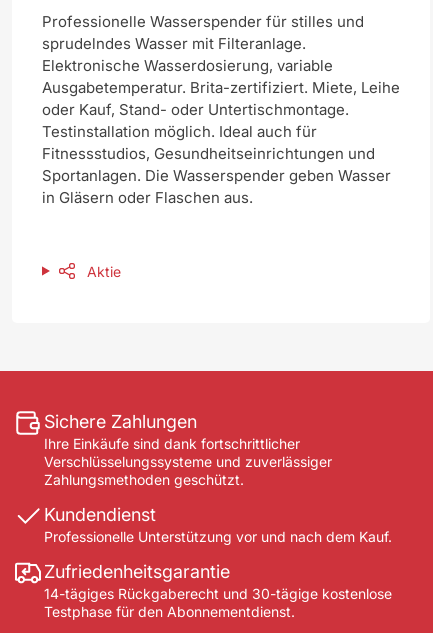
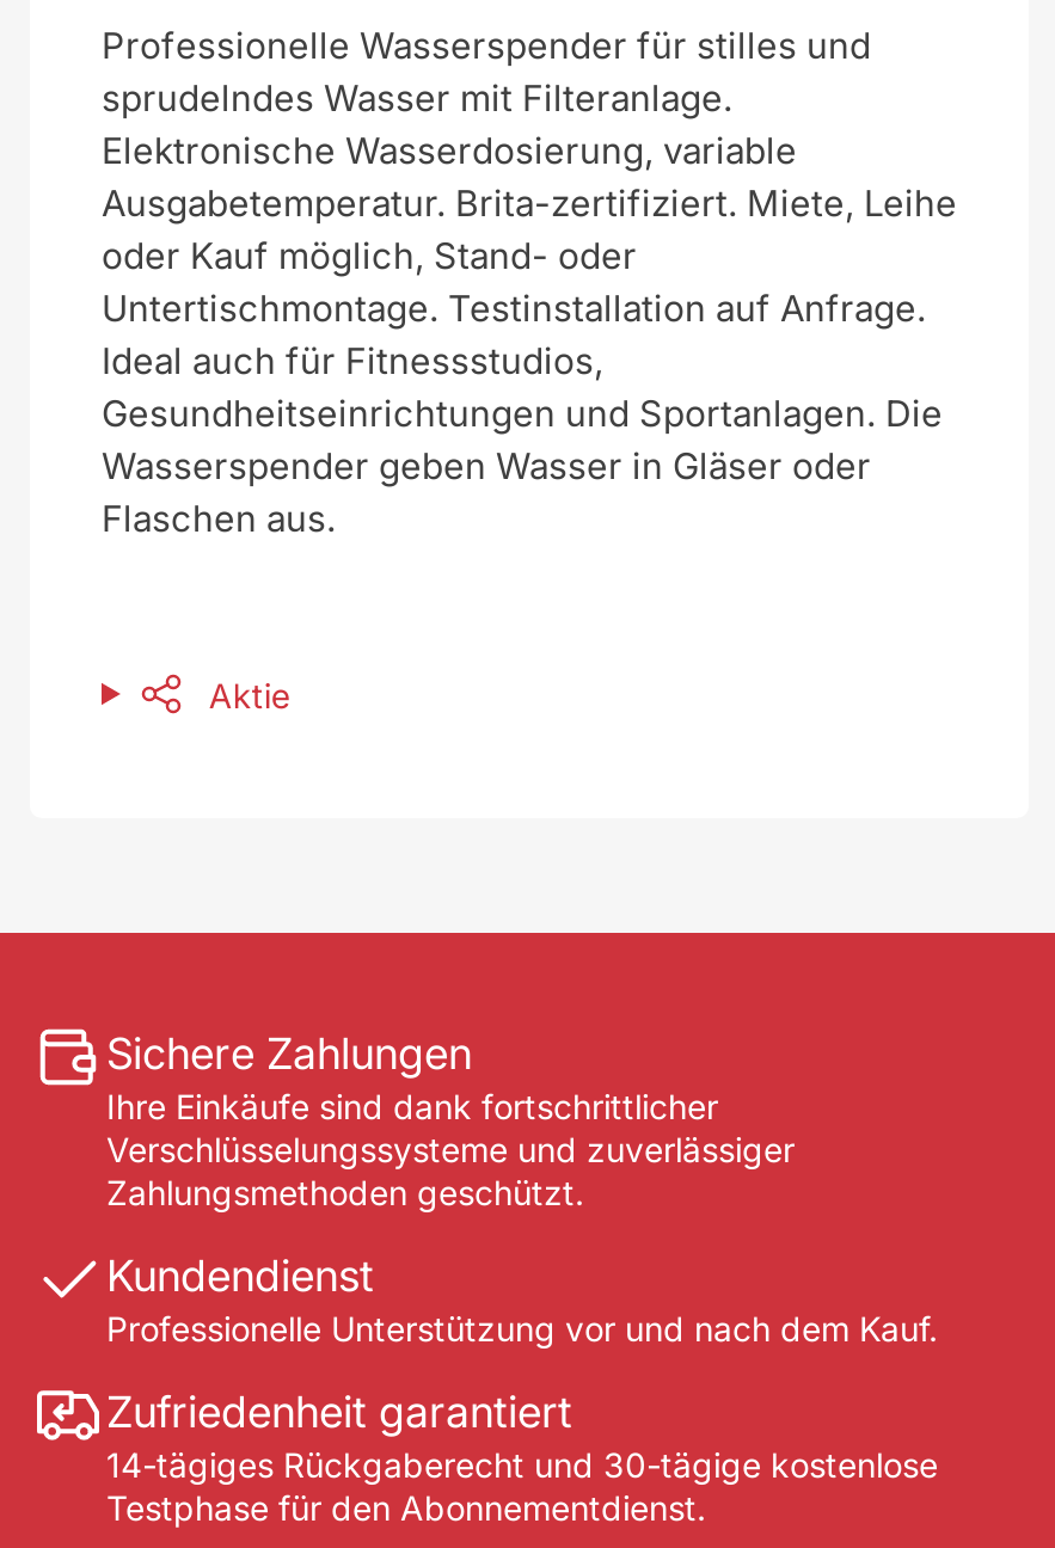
- oder Kauf, Stand- oder Untertischmontage.
- Testinstallation möglich. Ideal auch für
- Fitnessstudios, Gesundheitseinrichtungen und
- Sportanlagen. Die Wasserspender geben Wasser
- in Gläsern oder Flaschen aus.
+ oder Kauf möglich, Stand- oder
+ Untertischmontage. Testinstallation auf Anfrage.
+ Ideal auch für Fitnessstudios,
+ Gesundheitseinrichtungen und Sportanlagen. Die
+ Wasserspender geben Wasser in Gläser oder
+ Flaschen aus.

- Zufriedenheitsgarantie
+ Zufriedenheit garantiert
